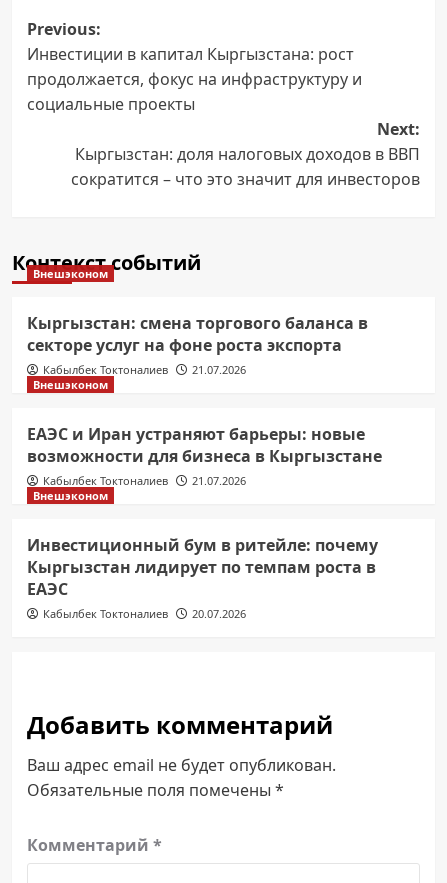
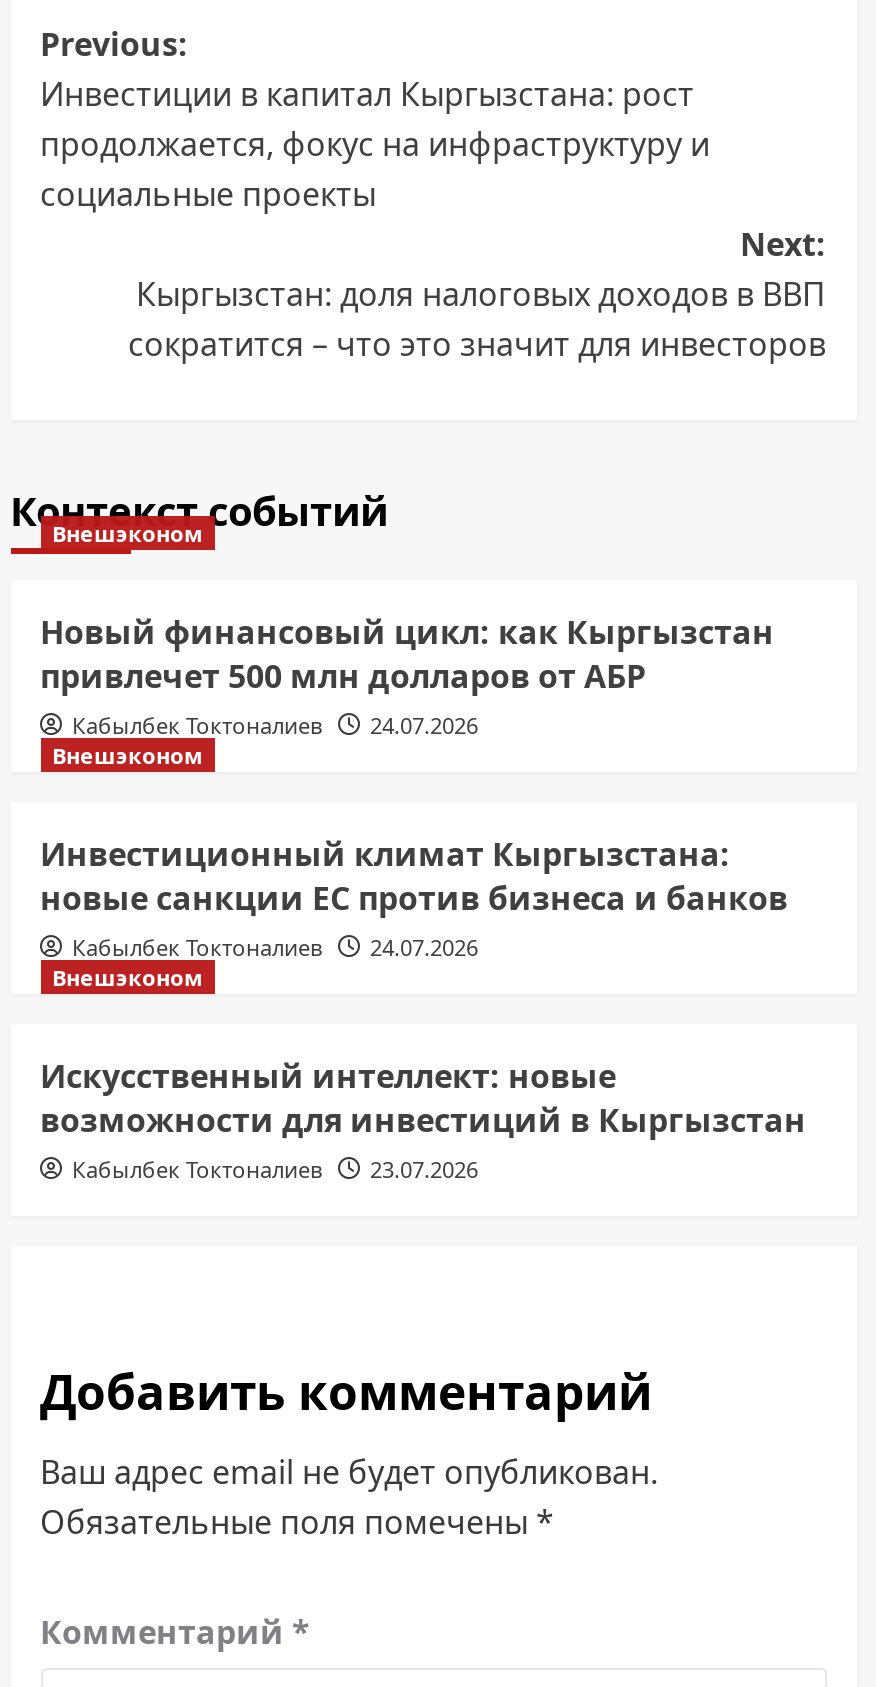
- Кыргызстан: смена торгового баланса в
- секторе услуг на фоне роста экспорта
+ Новый финансовый цикл: как Кыргызстан
+ привлечет 500 млн долларов от АБР

- Кабылбек Токтоналиев 21.07.2026
+ Кабылбек Токтоналиев 24.07.2026

- ЕАЭС и Иран устраняют барьеры: новые
- возможности для бизнеса в Кыргызстане
+ Инвестиционный климат Кыргызстана:
+ новые санкции ЕС против бизнеса и банков

- Кабылбек Токтоналиев 21.07.2026
+ Кабылбек Токтоналиев 24.07.2026

- Инвестиционный бум в ритейле: почему
- Кыргызстан лидирует по темпам роста в
- ЕАЭС
+ Искусственный интеллект: новые
+ возможности для инвестиций в Кыргызстан

- Кабылбек Токтоналиев 20.07.2026
+ Кабылбек Токтоналиев 23.07.2026
